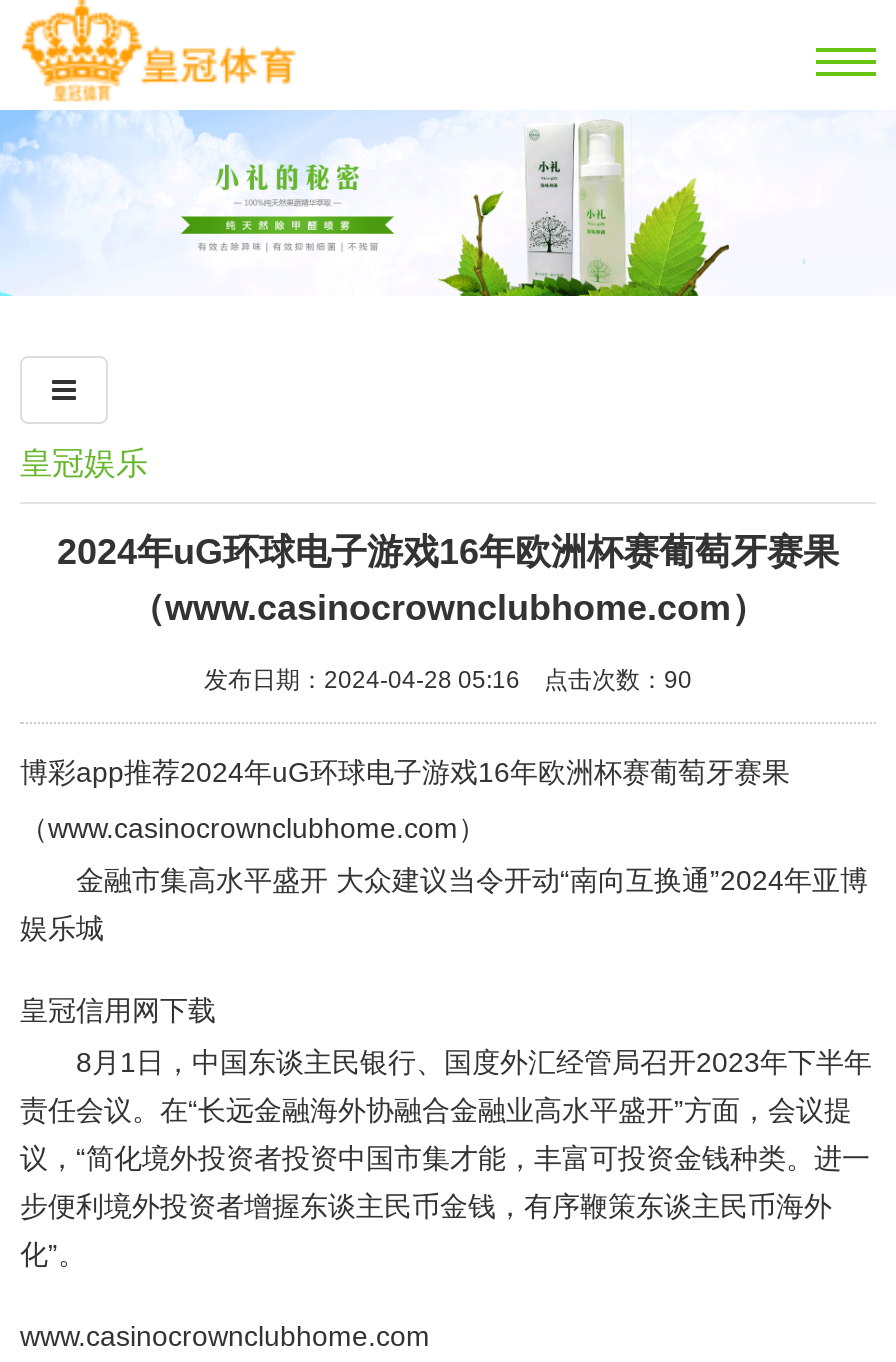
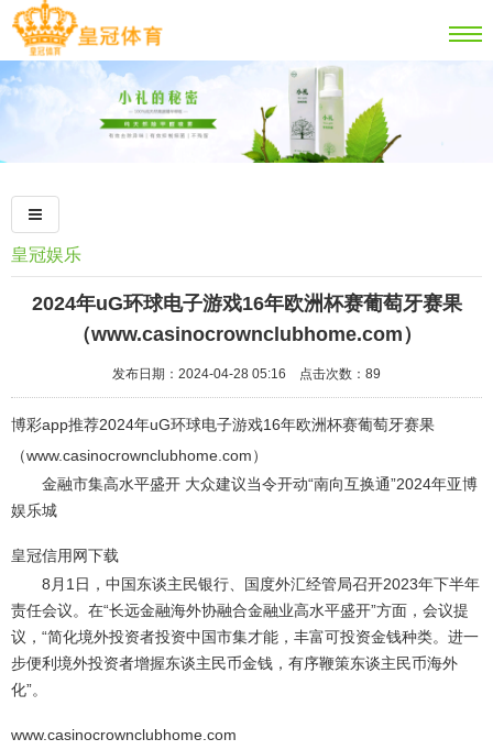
- 发布日期：2024-04-28 05:16 点击次数：90
+ 发布日期：2024-04-28 05:16 点击次数：89
